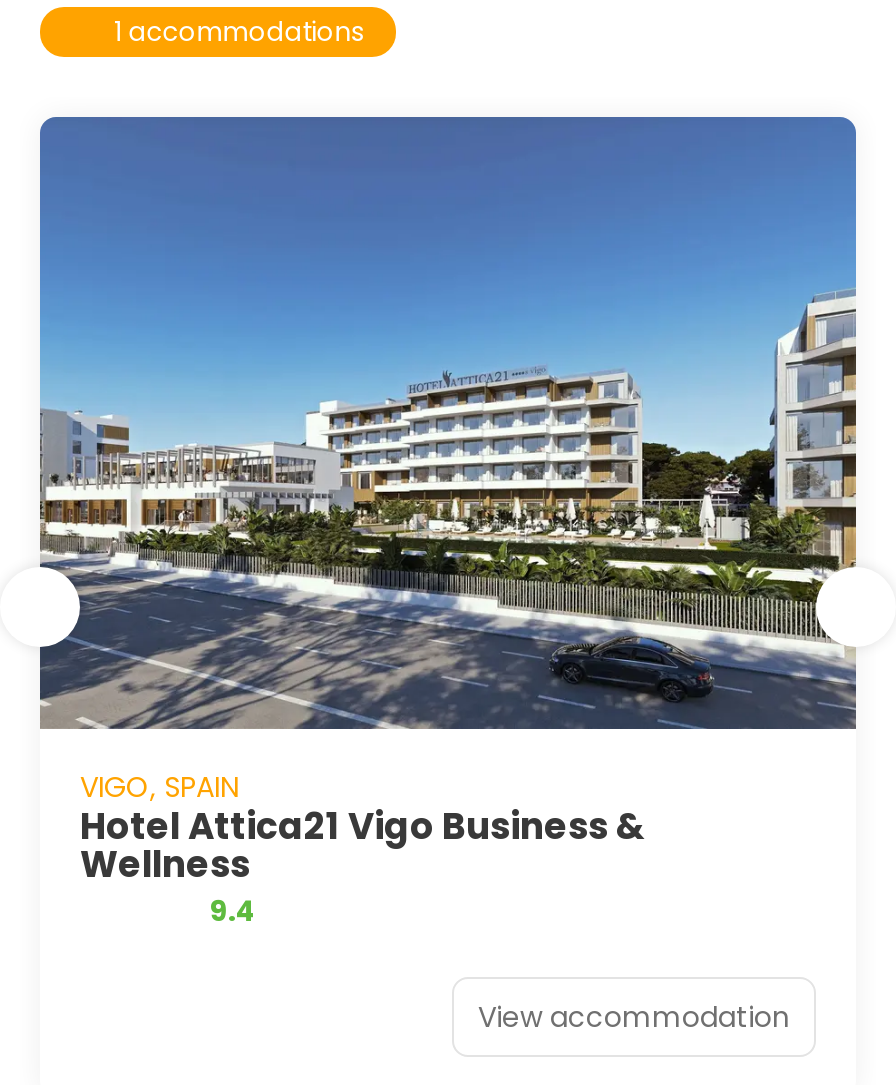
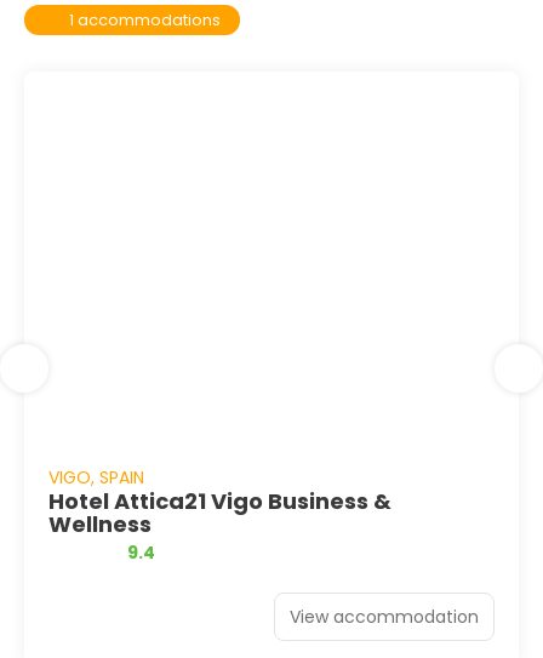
- [image]
